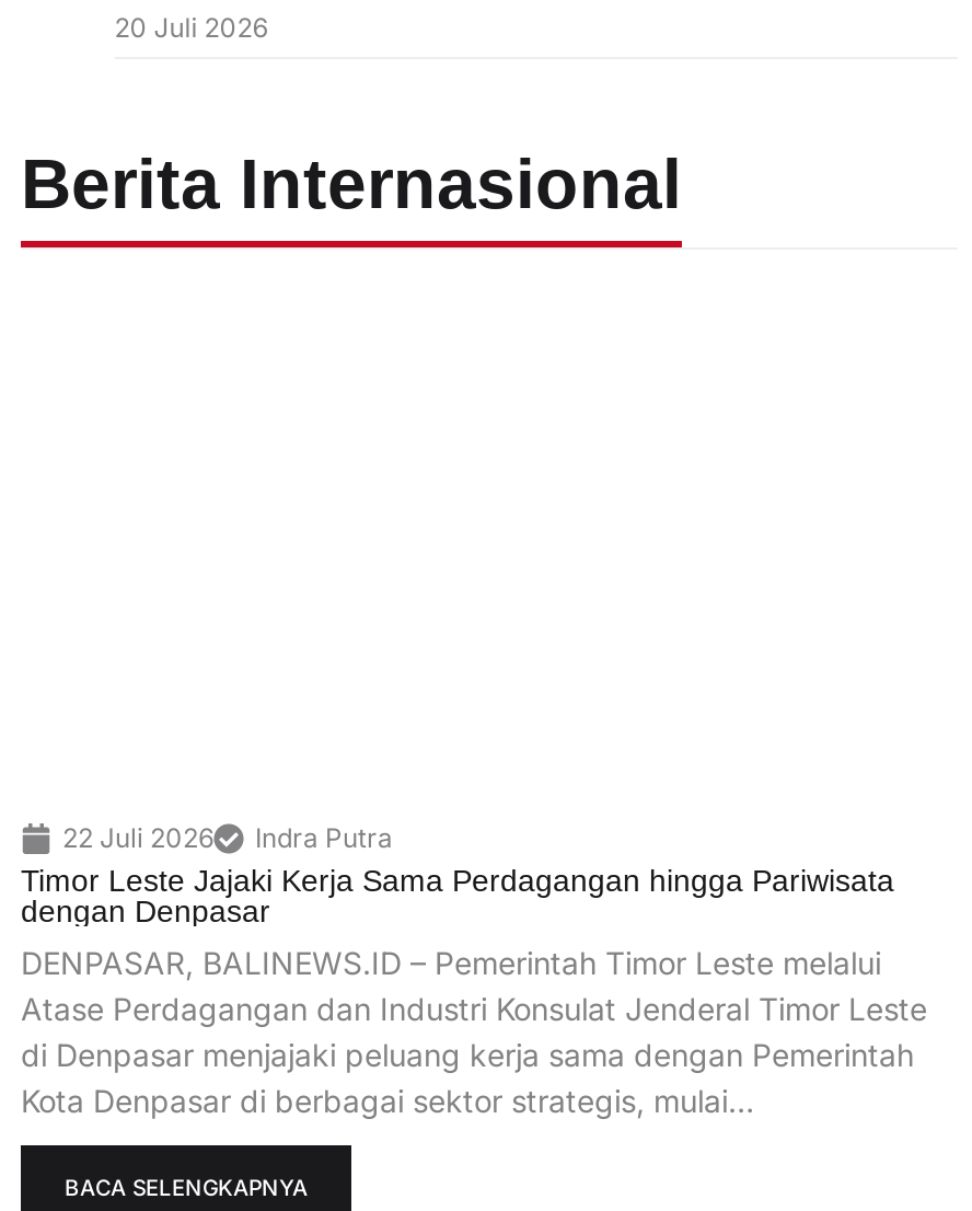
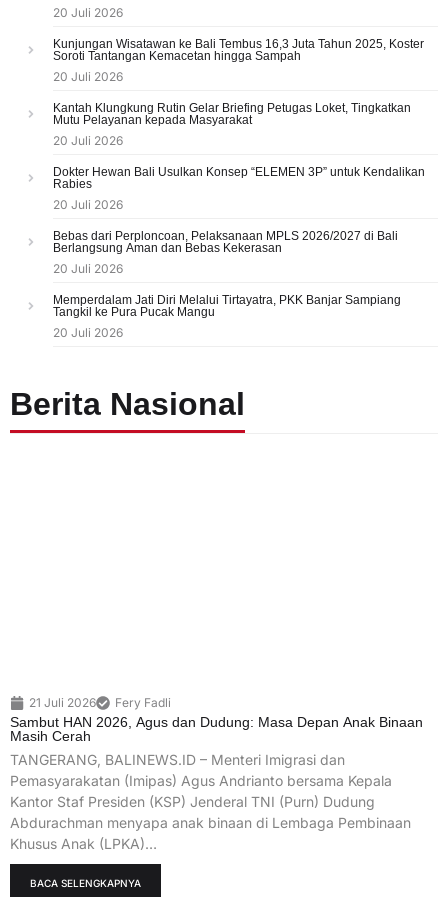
- Berita Internasional
+ Kunjungan Wisatawan ke Bali Tembus 16,3 Juta Tahun 2025, Koster
+ Soroti Tantangan Kemacetan hingga Sampah
+ 20 Juli 2026
+ Kantah Klungkung Rutin Gelar Briefing Petugas Loket, Tingkatkan
+ Mutu Pelayanan kepada Masyarakat
+ 20 Juli 2026
+ Dokter Hewan Bali Usulkan Konsep “ELEMEN 3P” untuk Kendalikan
+ Rabies
+ 20 Juli 2026
+ Bebas dari Perploncoan, Pelaksanaan MPLS 2026/2027 di Bali
+ Berlangsung Aman dan Bebas Kekerasan
+ 20 Juli 2026
+ Memperdalam Jati Diri Melalui Tirtayatra, PKK Banjar Sampiang
+ Tangkil ke Pura Pucak Mangu
+ 20 Juli 2026
+ Berita Nasional

- 22 Juli 2026
- Indra Putra
- Timor Leste Jajaki Kerja Sama Perdagangan hingga Pariwisata
- dengan Denpasar
- DENPASAR, BALINEWS.ID – Pemerintah Timor Leste melalui
- Atase Perdagangan dan Industri Konsulat Jenderal Timor Leste
- di Denpasar menjajaki peluang kerja sama dengan Pemerintah
- Kota Denpasar di berbagai sektor strategis, mulai…
+ 21 Juli 2026
+ Fery Fadli
+ Sambut HAN 2026, Agus dan Dudung: Masa Depan Anak Binaan
+ Masih Cerah
+ TANGERANG, BALINEWS.ID – Menteri Imigrasi dan
+ Pemasyarakatan (Imipas) Agus Andrianto bersama Kepala
+ Kantor Staf Presiden (KSP) Jenderal TNI (Purn) Dudung
+ Abdurachman menyapa anak binaan di Lembaga Pembinaan
+ Khusus Anak (LPKA)…
